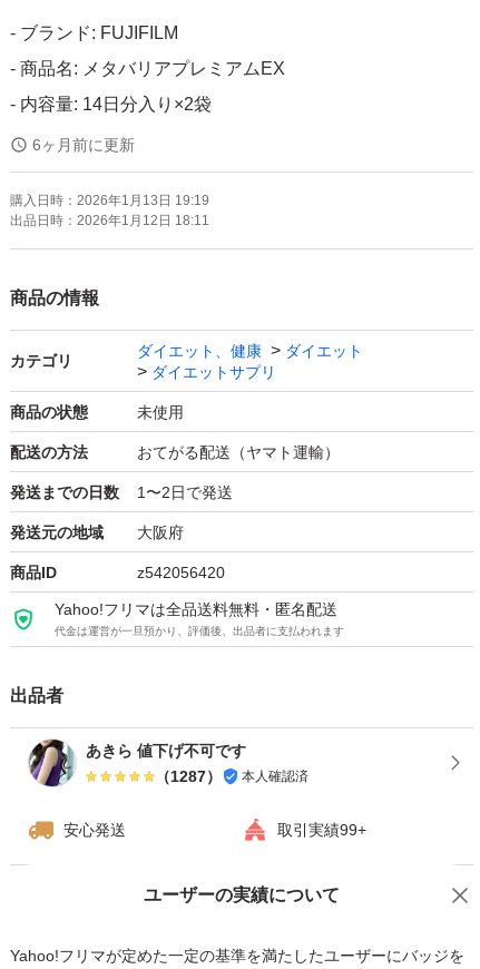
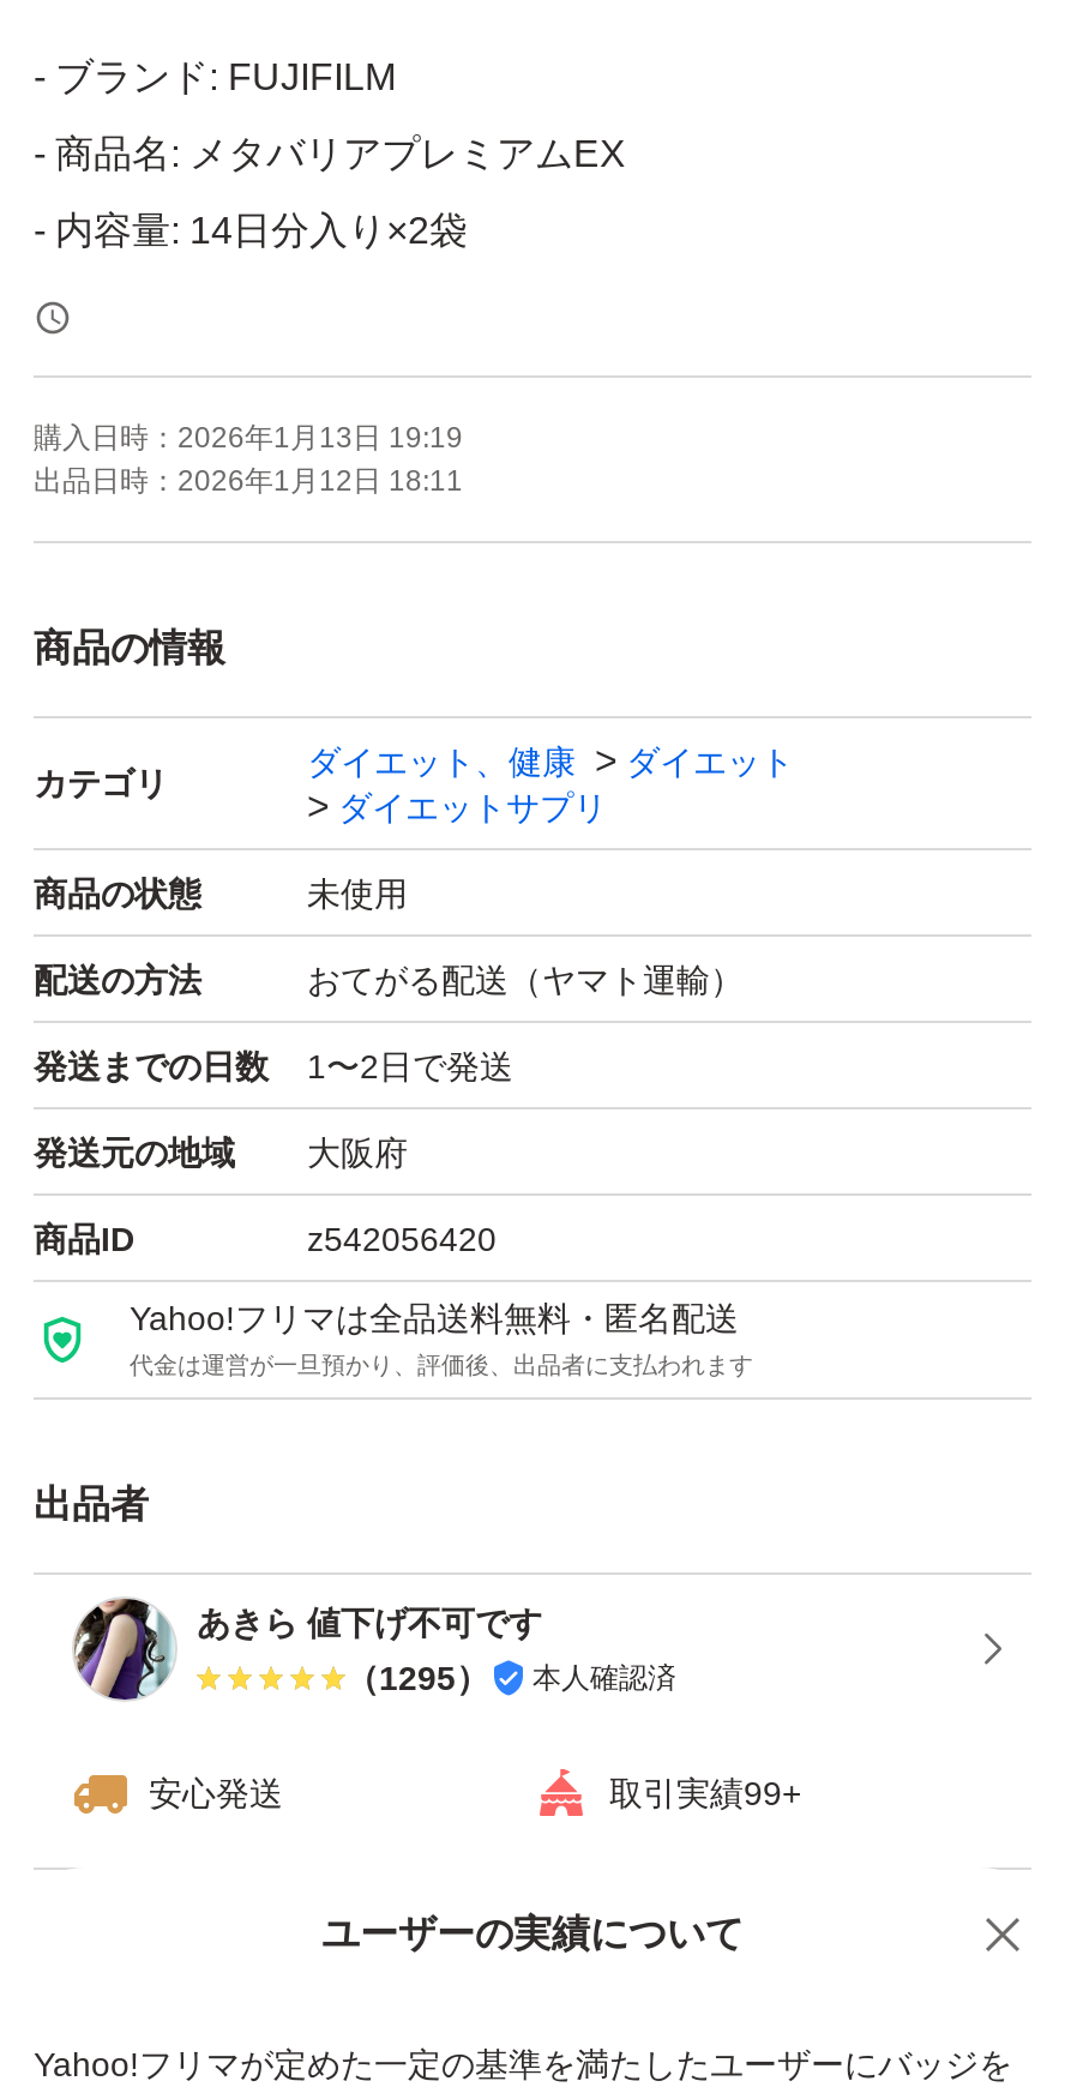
- 6ヶ月前に更新

- （1287） 本人確認済
+ （1295） 本人確認済
